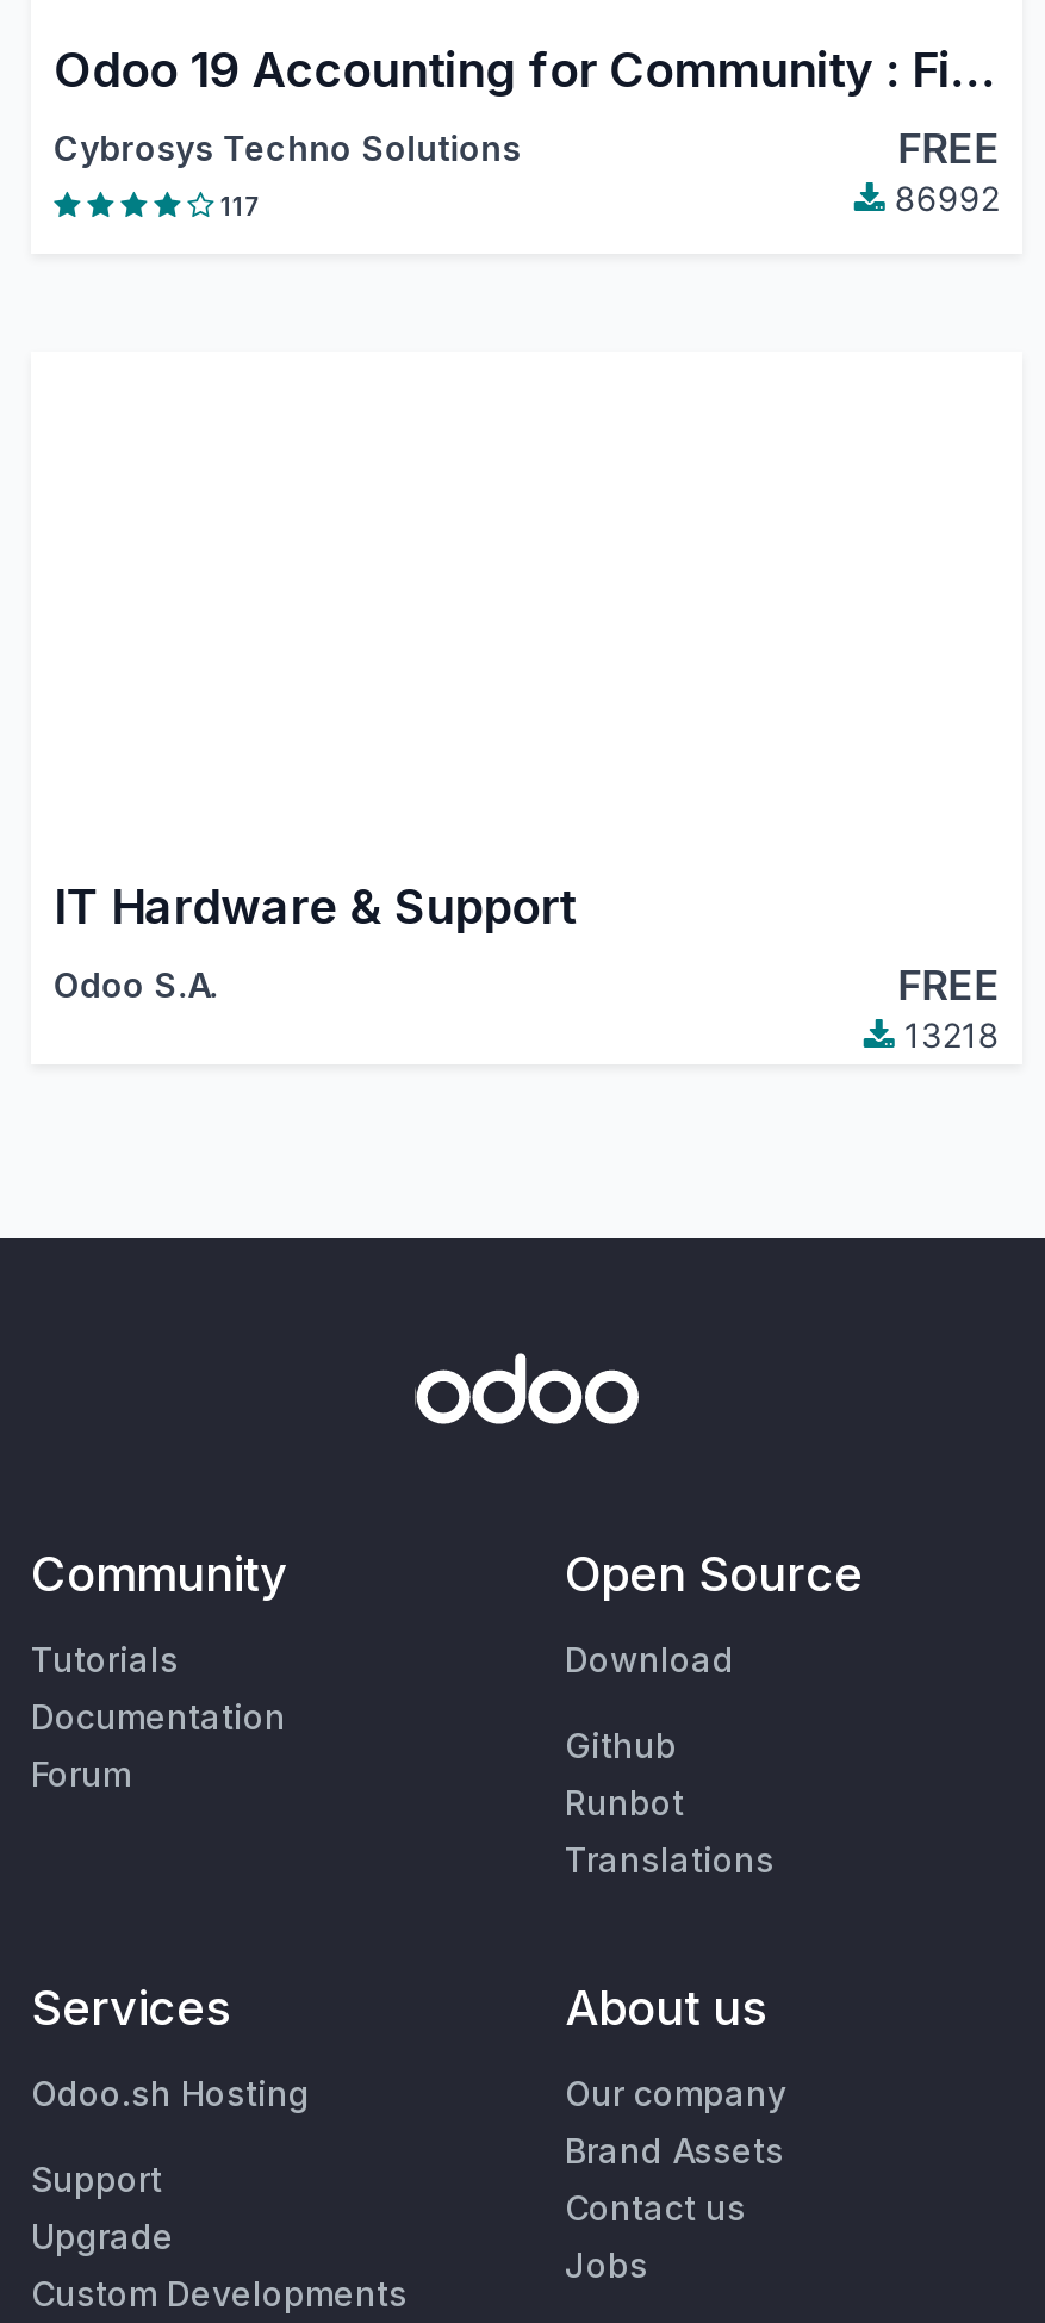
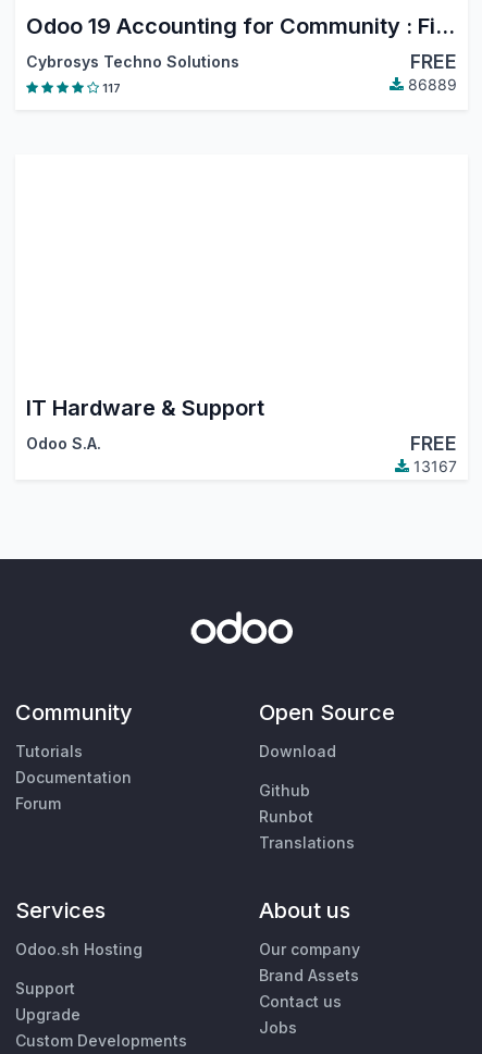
- 86992
+ 86889

- 13218
+ 13167
